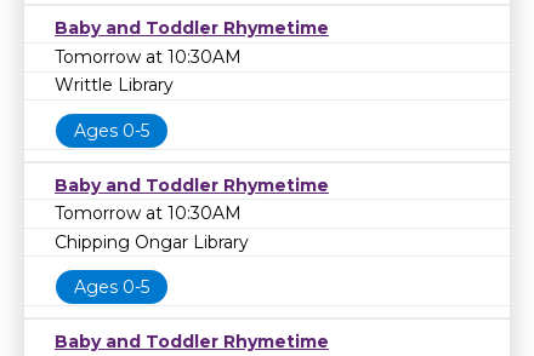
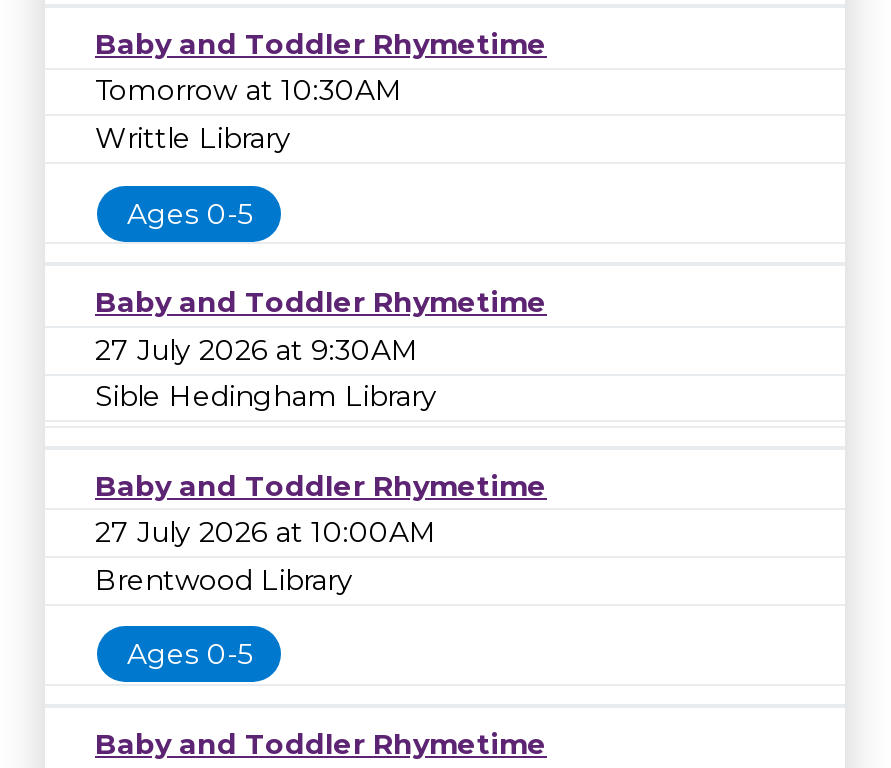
- Tomorrow at 10:30AM
- Chipping Ongar Library
+ 27 July 2026 at 9:30AM
+ Sible Hedingham Library
+ Baby and Toddler Rhymetime
+ 27 July 2026 at 10:00AM
+ Brentwood Library
